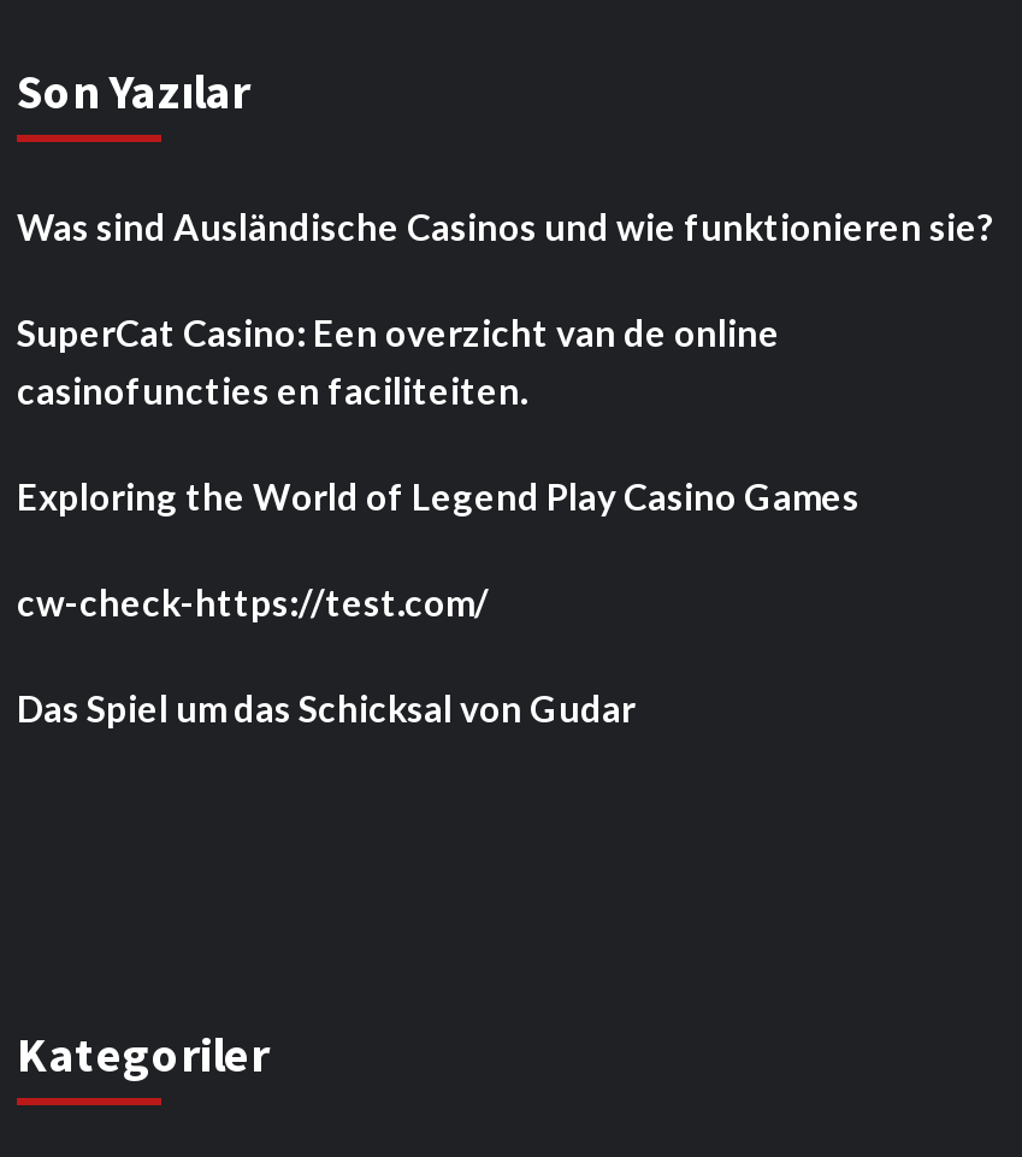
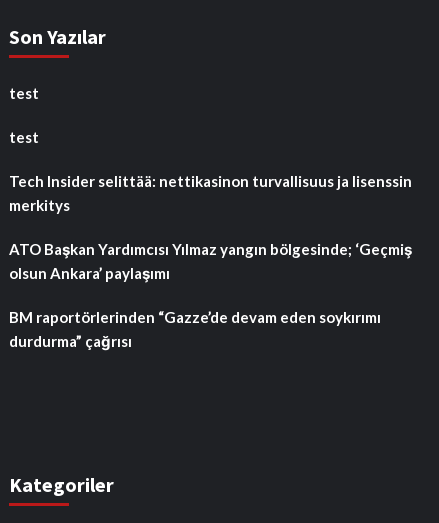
- Was sind Ausländische Casinos und wie funktionieren sie?
+ test

- SuperCat Casino: Een overzicht van de online
- casinofuncties en faciliteiten.
+ test

- Exploring the World of Legend Play Casino Games
+ Tech Insider selittää: nettikasinon turvallisuus ja lisenssin
+ merkitys

- cw-check-https://test.com/
+ ATO Başkan Yardımcısı Yılmaz yangın bölgesinde; ‘Geçmiş
+ olsun Ankara’ paylaşımı

- Das Spiel um das Schicksal von Gudar
+ BM raportörlerinden “Gazze’de devam eden soykırımı
+ durdurma” çağrısı
